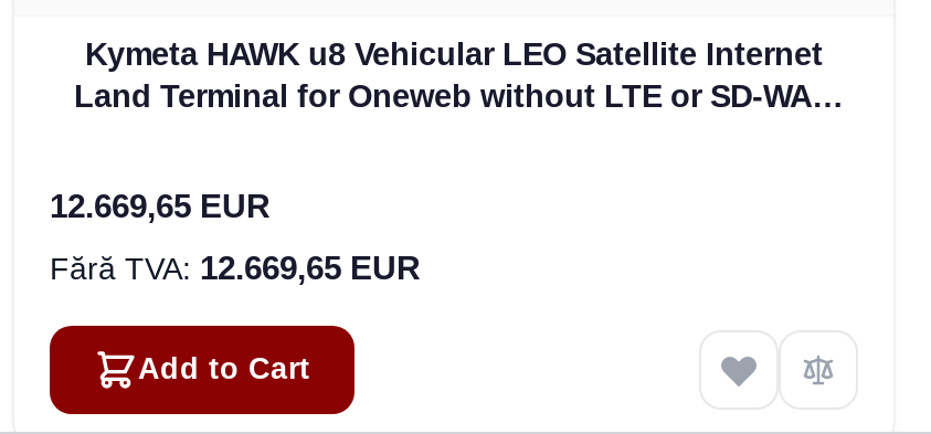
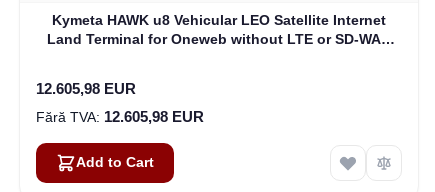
- 12.669,65 EUR
+ 12.605,98 EUR

- 12.669,65 EUR
+ 12.605,98 EUR
